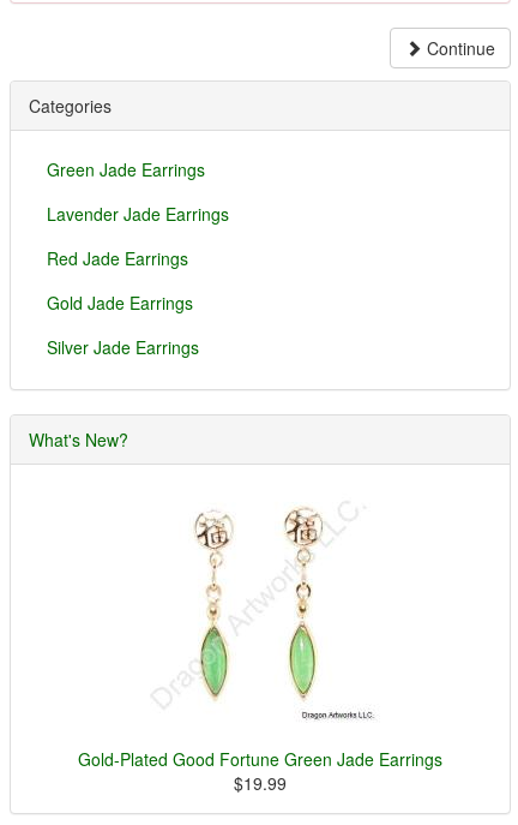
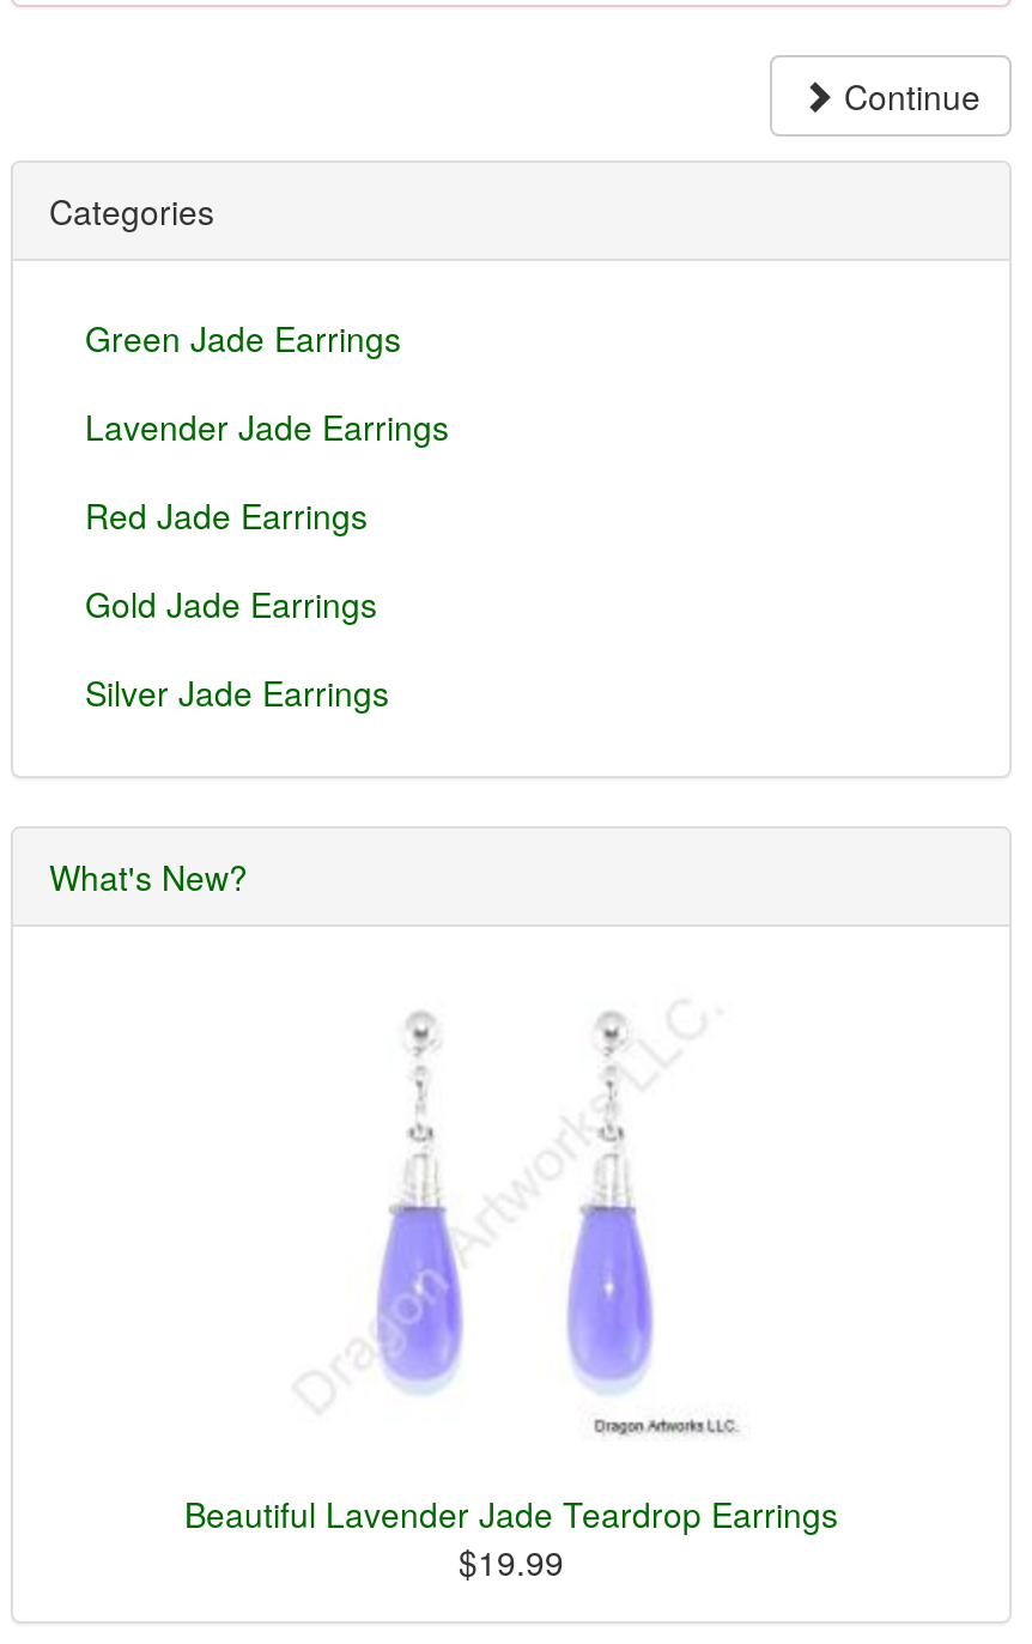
- [image]
- Gold-Plated Good Fortune Green Jade Earrings
+ [image]
+ Beautiful Lavender Jade Teardrop Earrings

- [image]
+ [image]
